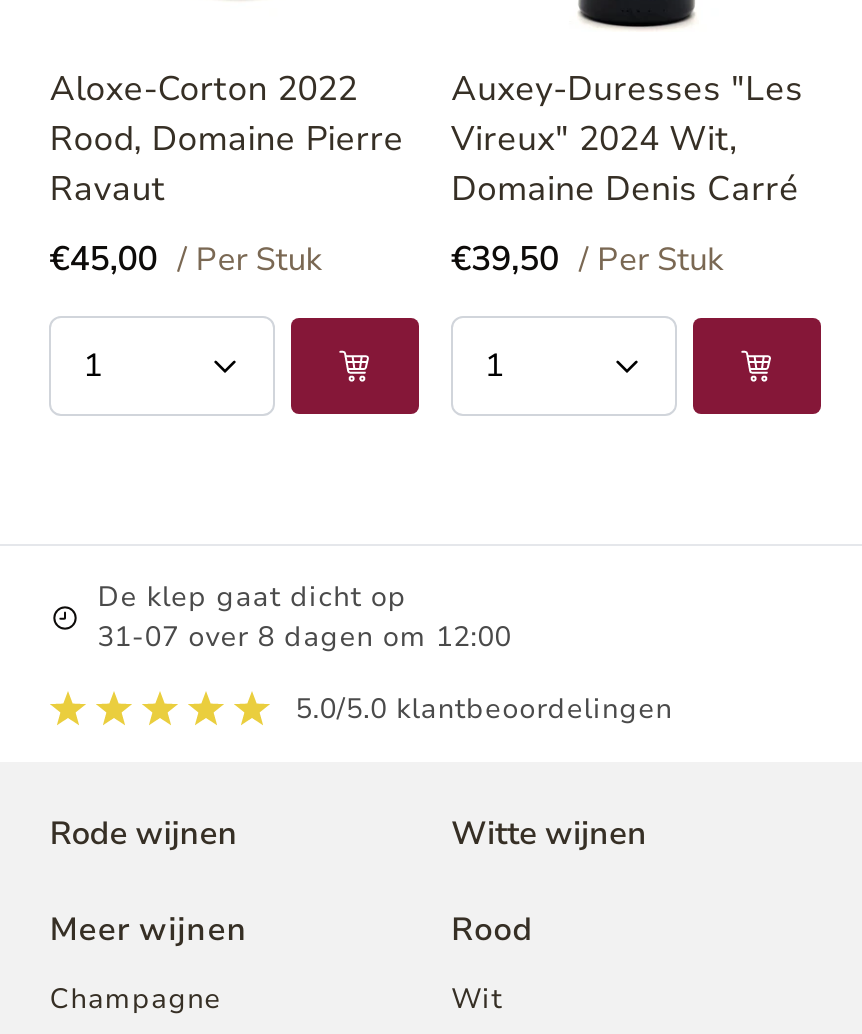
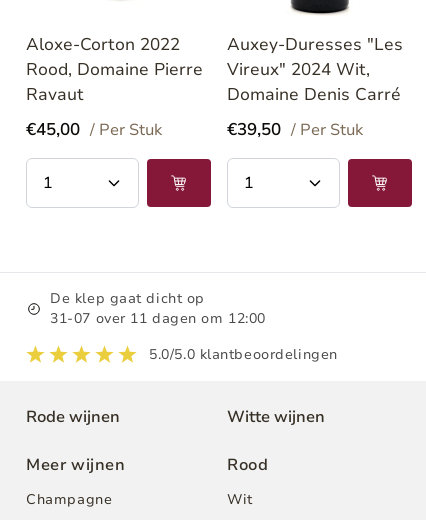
- 31-07 over 8 dagen om 12:00
+ 31-07 over 11 dagen om 12:00
